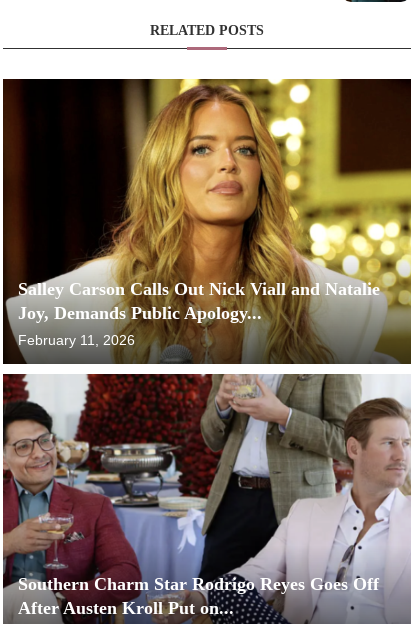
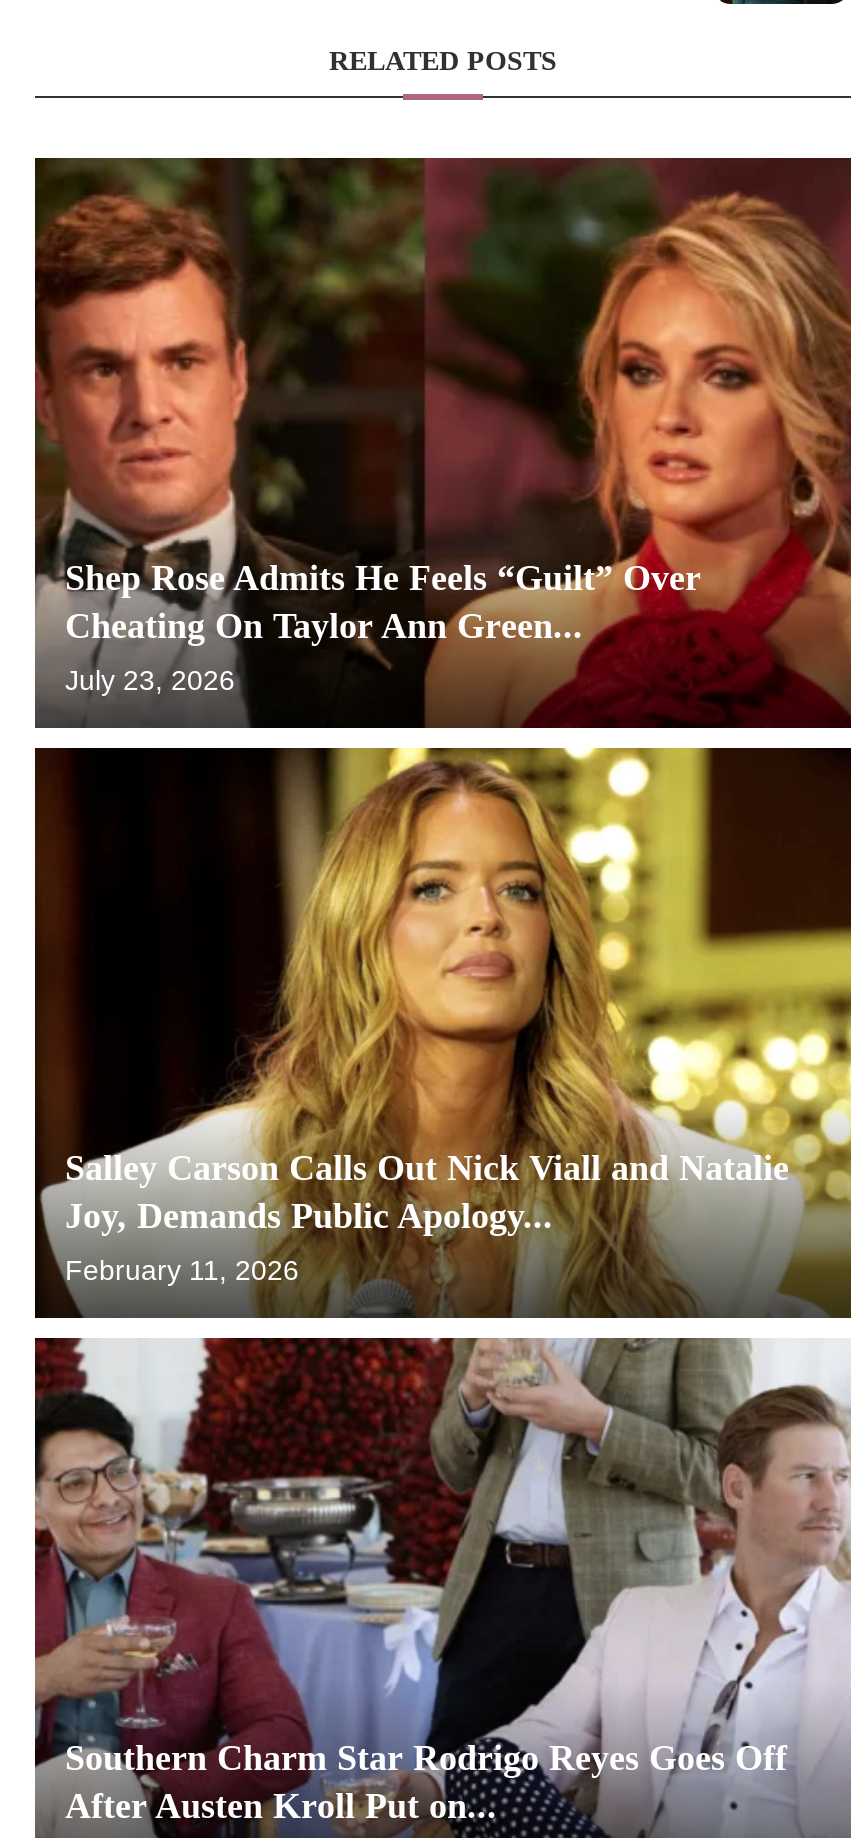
+ [image]
+ Shep Rose Admits He Feels “Guilt” Over
+ Cheating On Taylor Ann Green...
+ July 23, 2026
